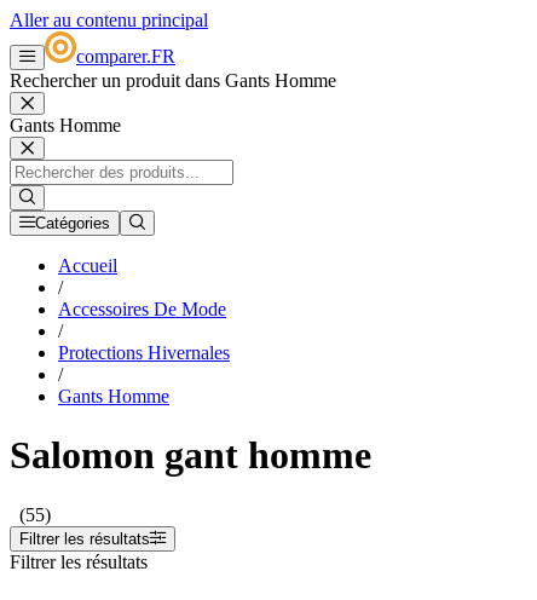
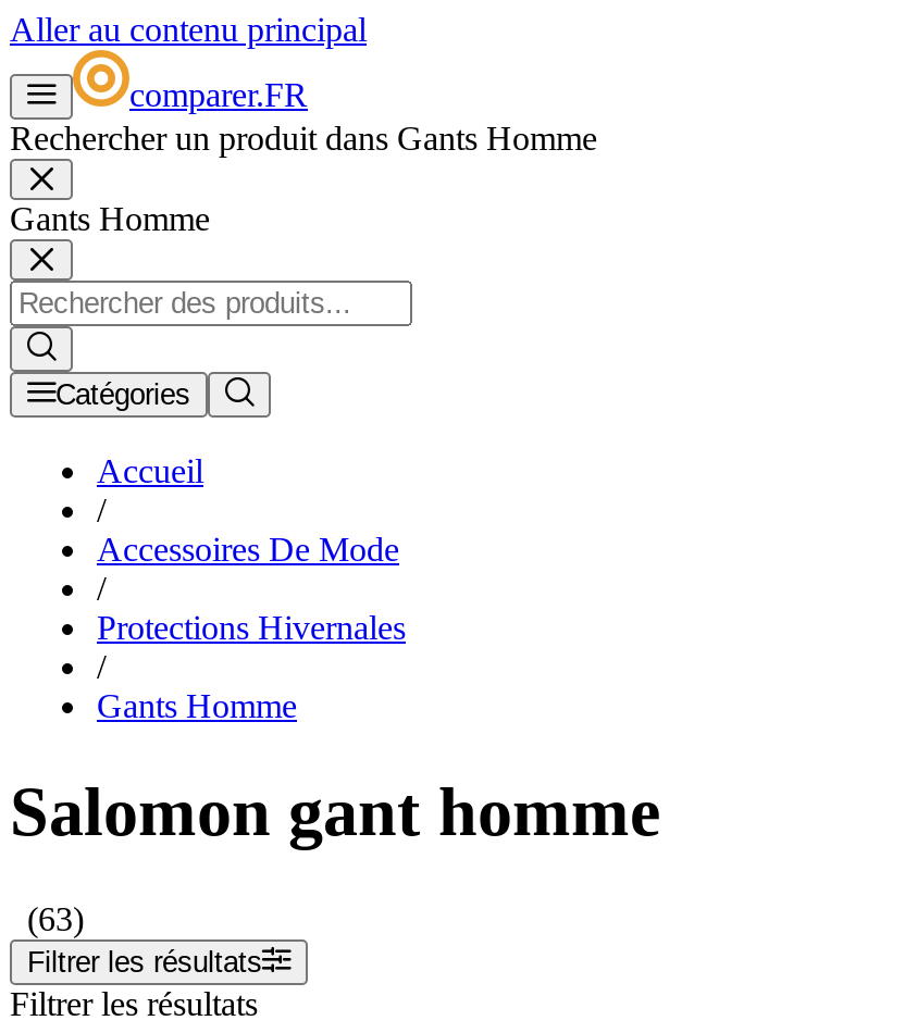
- (55)
+ (63)
